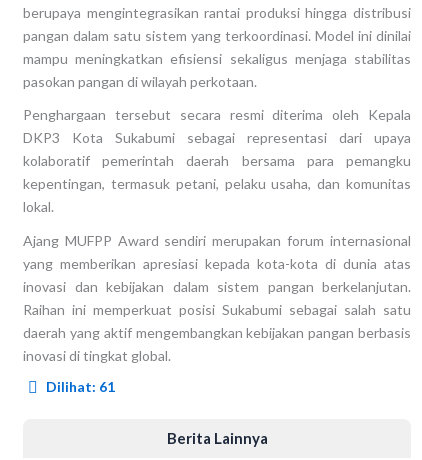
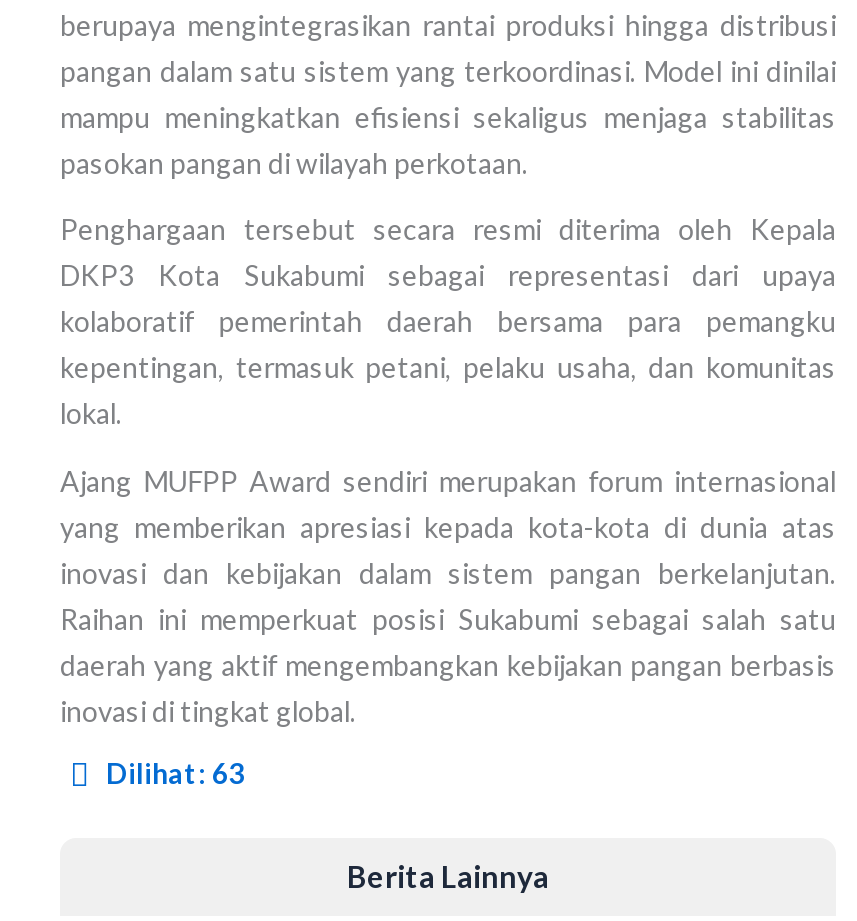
- Dilihat: 61
+ Dilihat: 63
